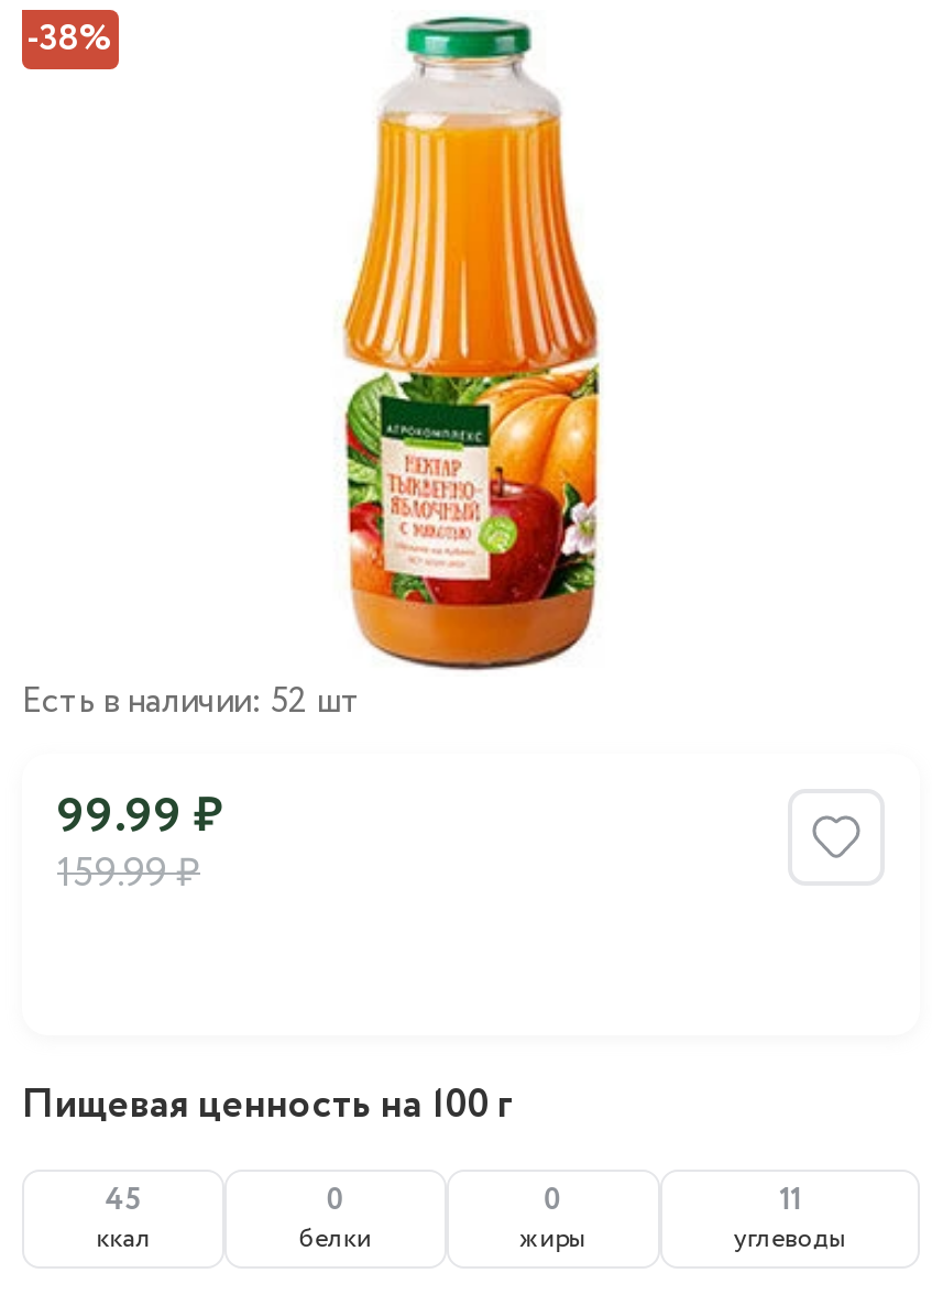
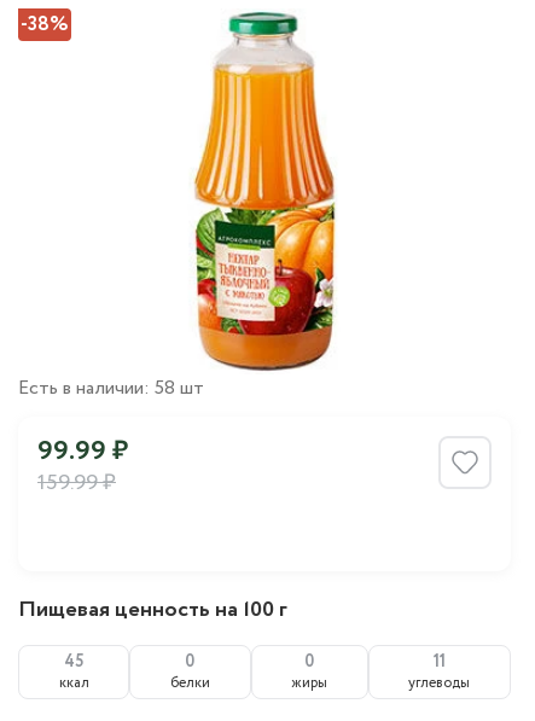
- Есть в наличии: 52 шт
+ Есть в наличии: 58 шт
